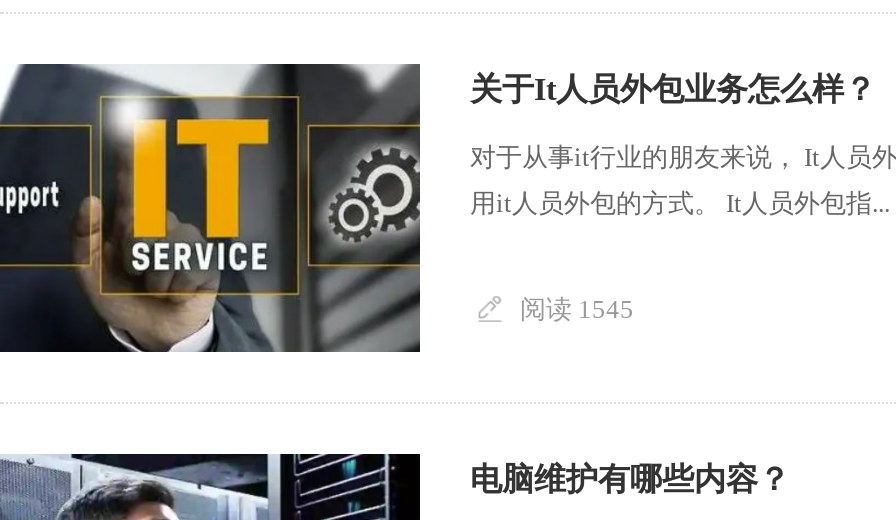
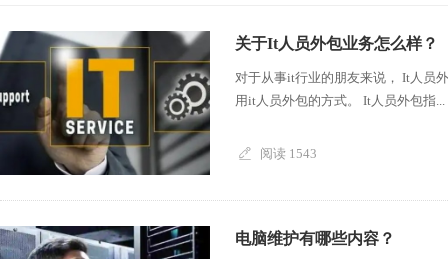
- 阅读 1545
+ 阅读 1543
